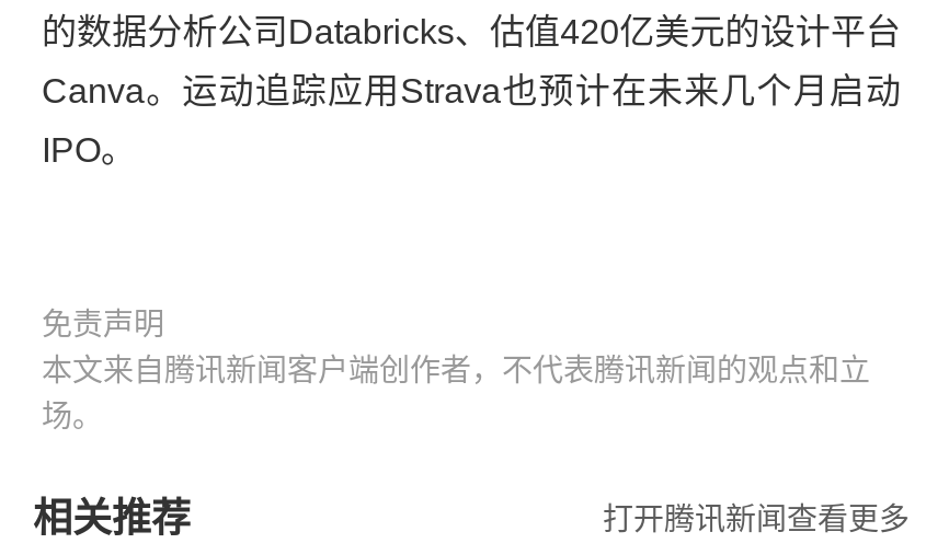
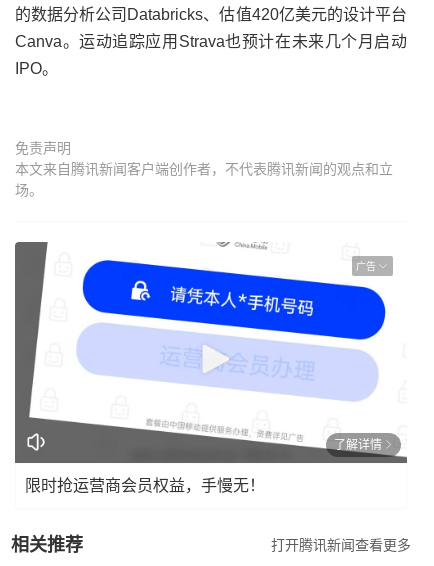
+ [image]
+ 广告

+ 了解详情
+ 限时抢运营商会员权益，手慢无！
